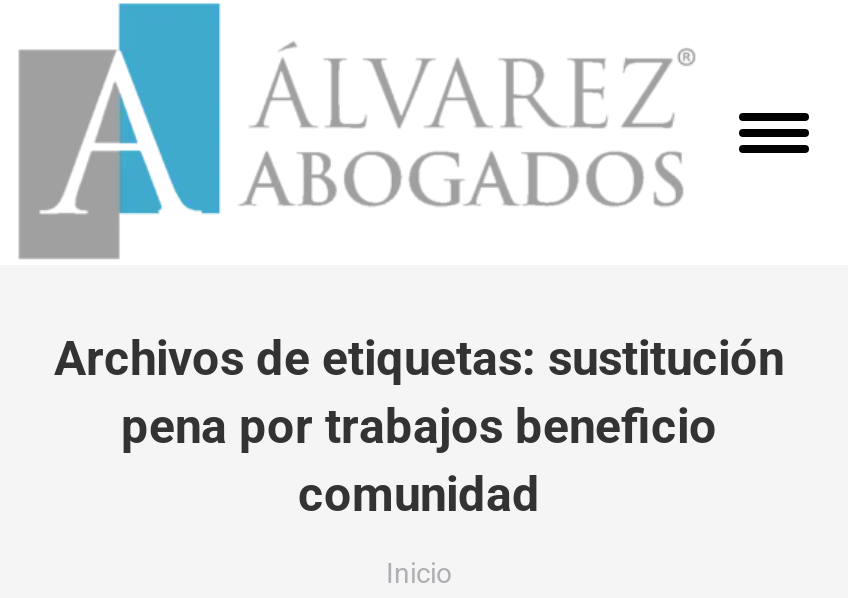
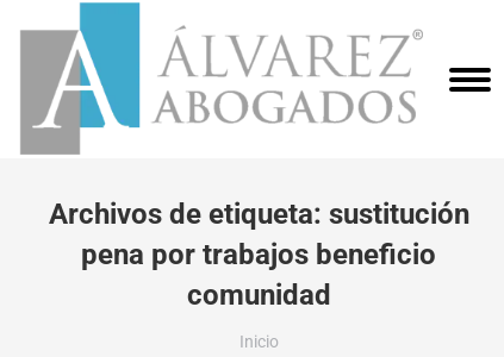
- Archivos de etiquetas: sustitución
+ Archivos de etiqueta: sustitución
